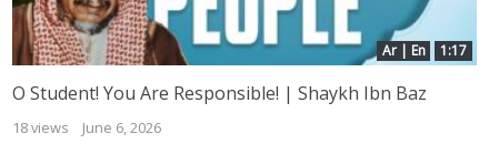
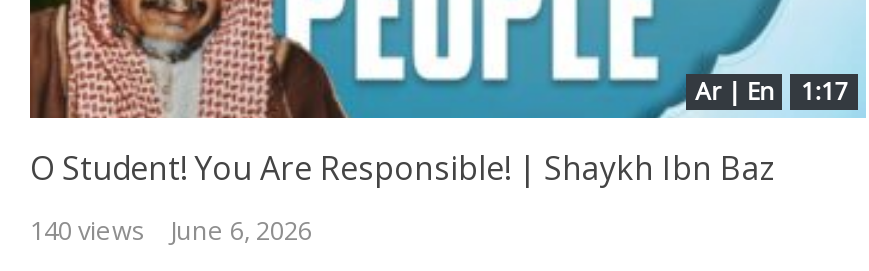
- 18 views June 6, 2026
+ 140 views June 6, 2026
